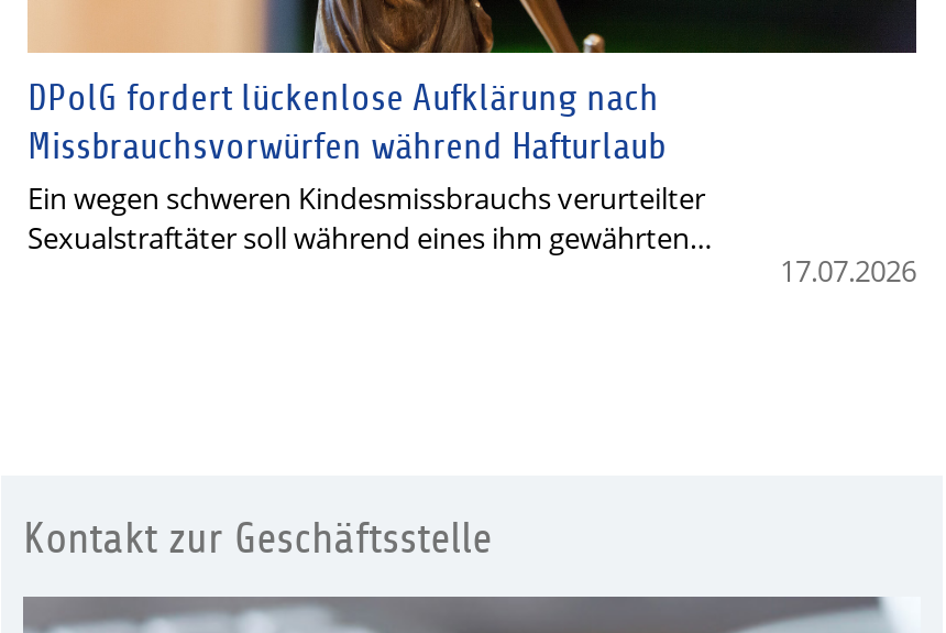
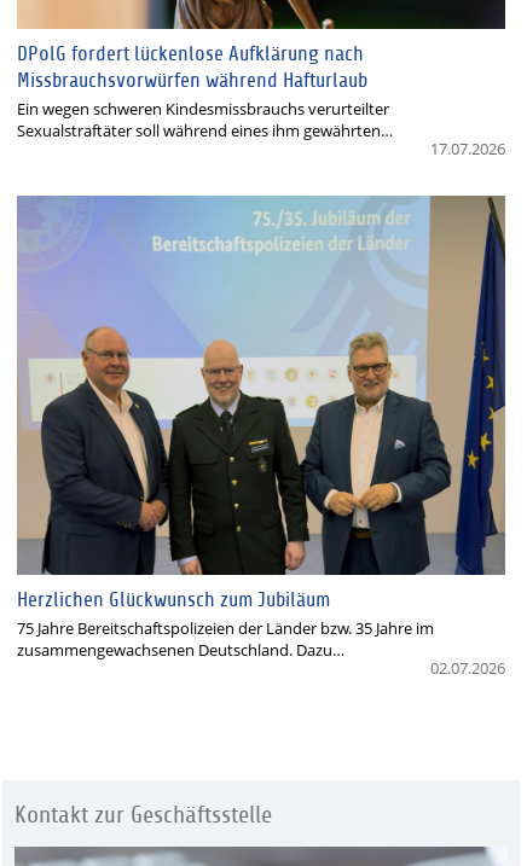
+ [image]
+ Herzlichen Glückwunsch zum Jubiläum
+ 75 Jahre Bereitschaftspolizeien der Länder bzw. 35 Jahre im
+ zusammengewachsenen Deutschland. Dazu…
+ 02.07.2026
